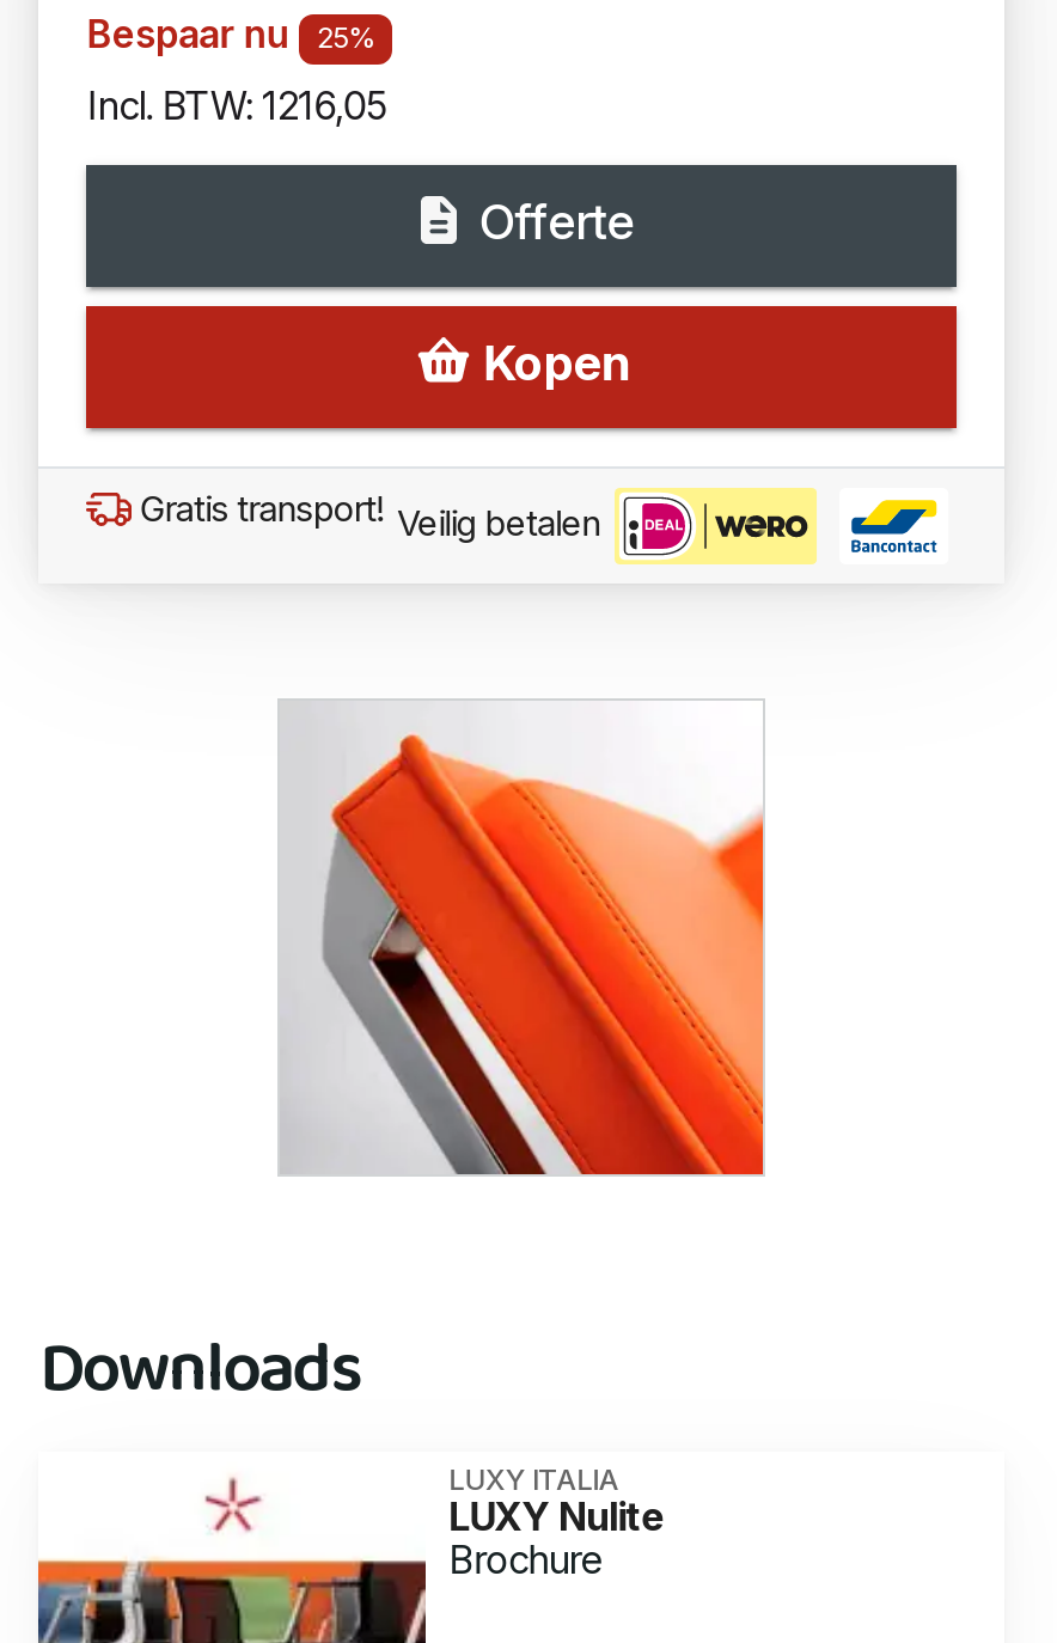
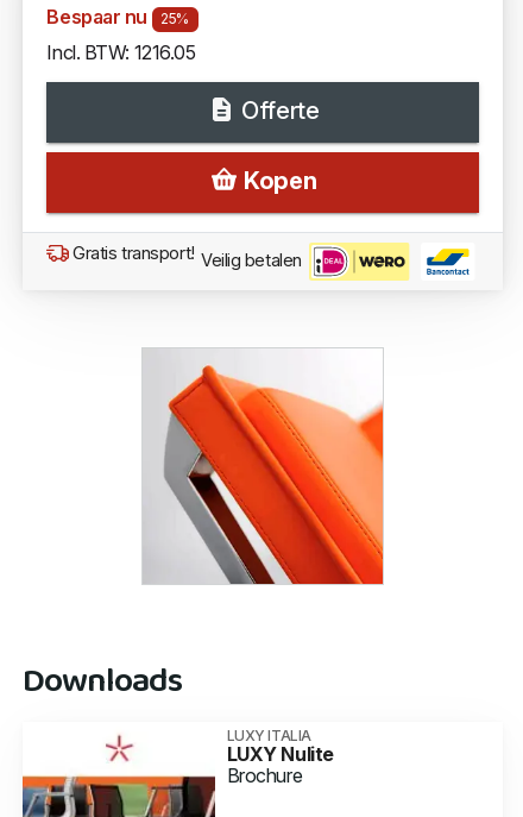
- Incl. BTW: 1216,05
+ Incl. BTW: 1216.05
